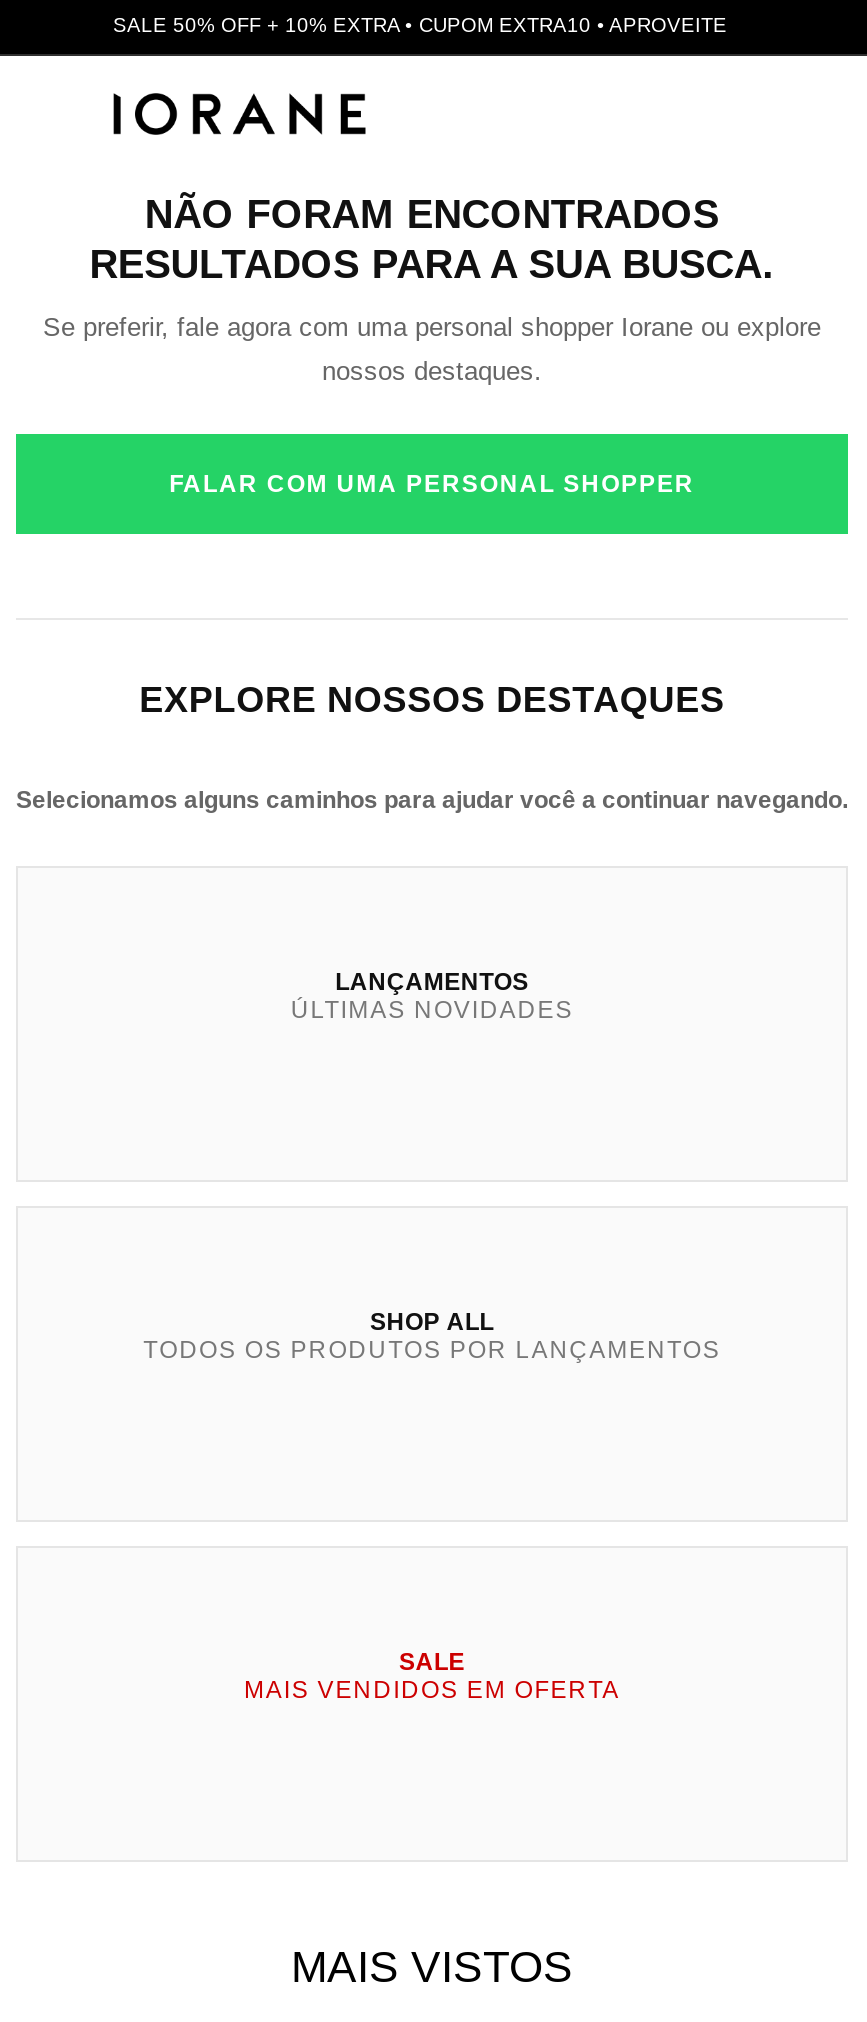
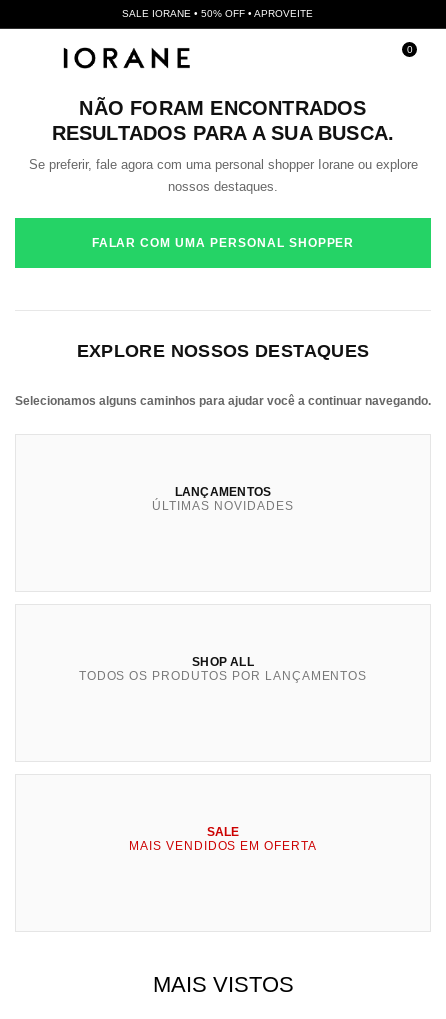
- SALE 50% OFF + 10% EXTRA • CUPOM EXTRA10 • APROVEITE
+ SALE IORANE • 50% OFF • APROVEITE
+ 0
